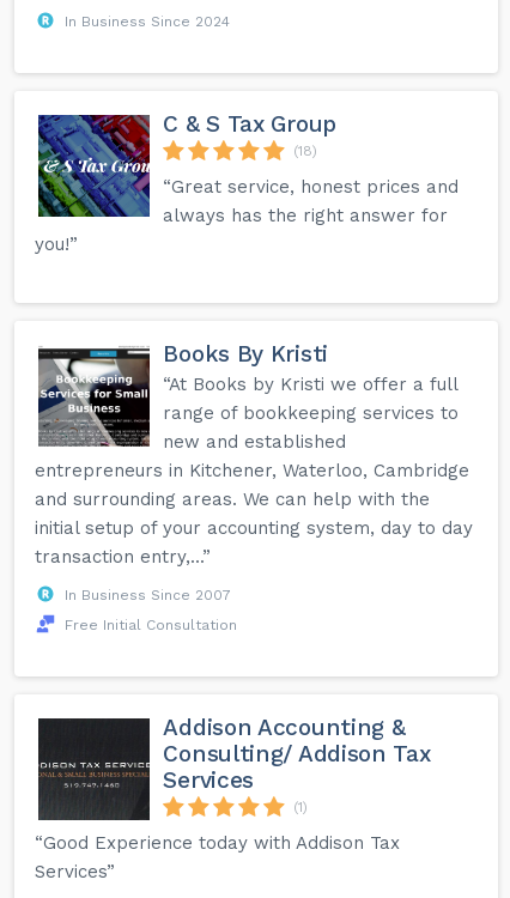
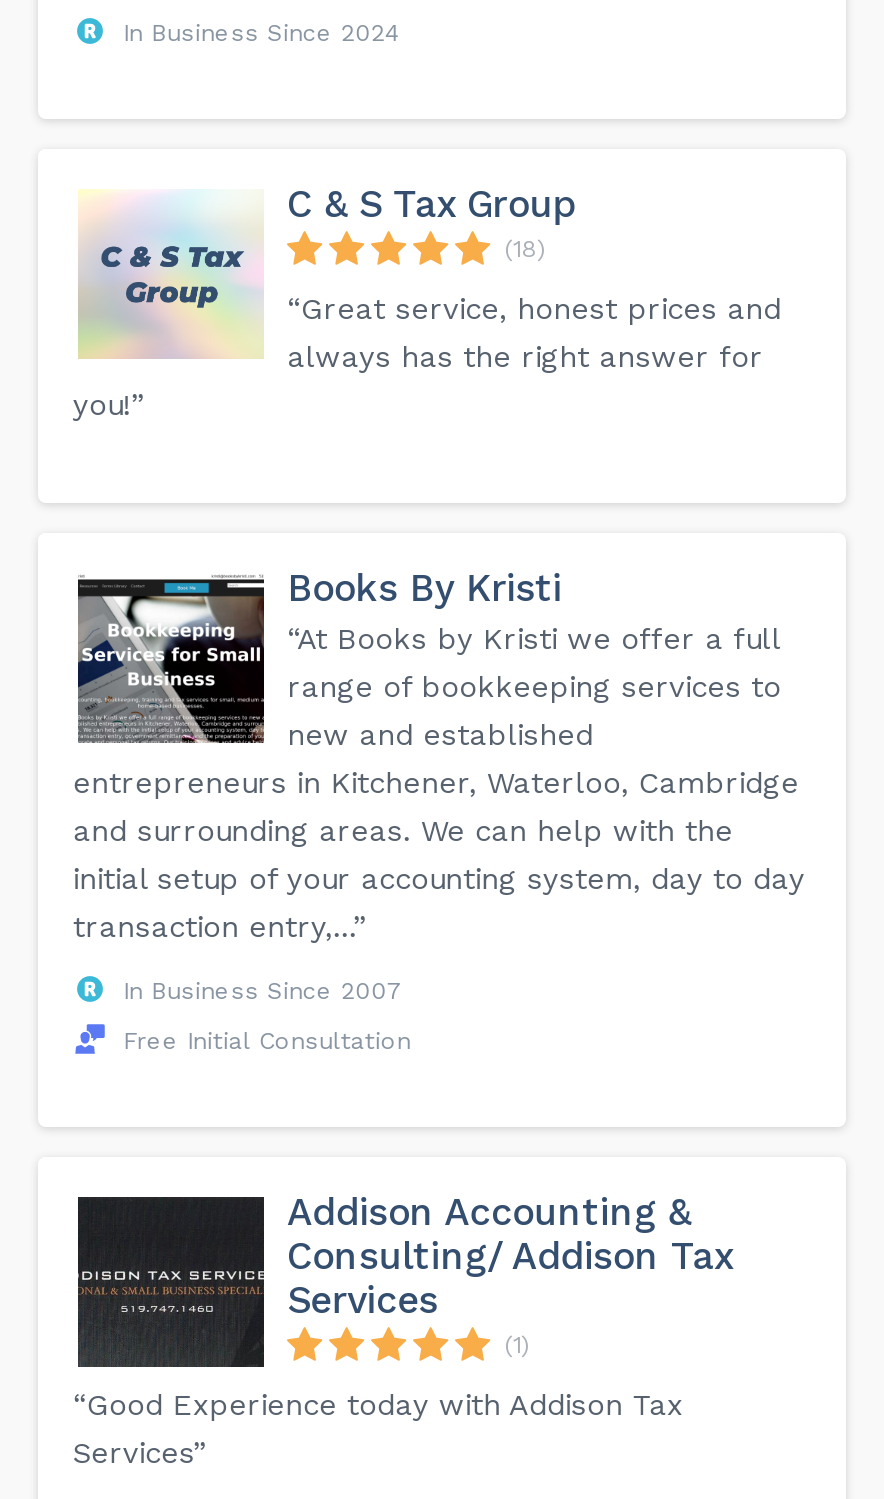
- [image]
+ [image]
